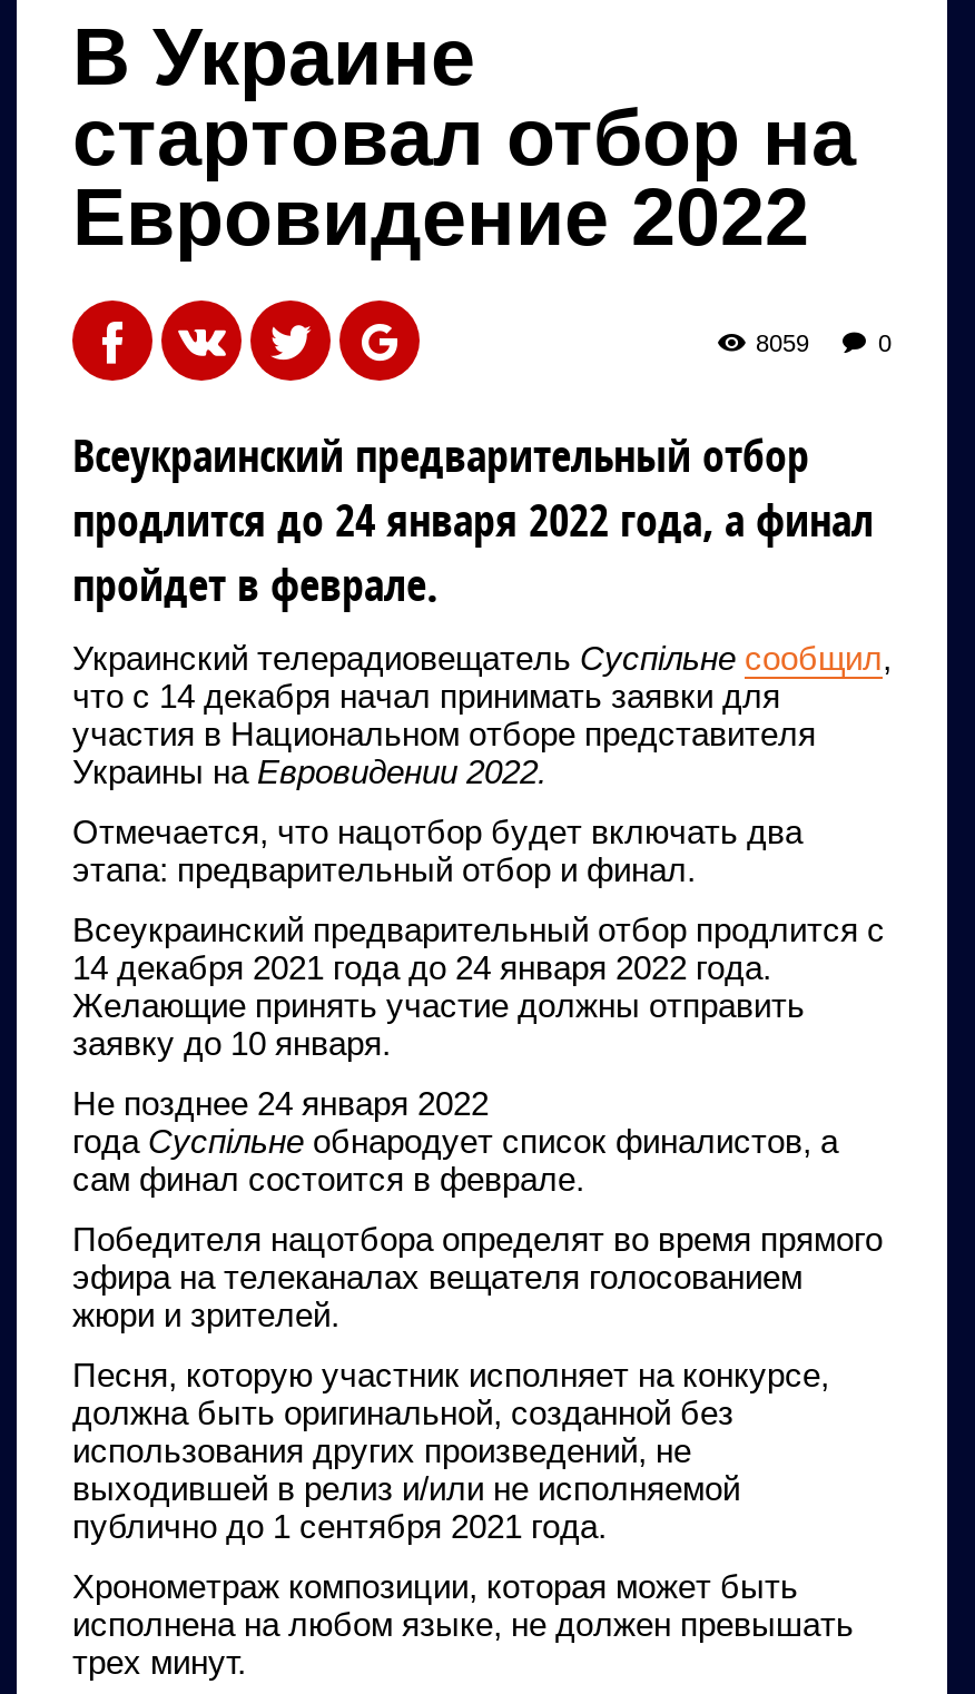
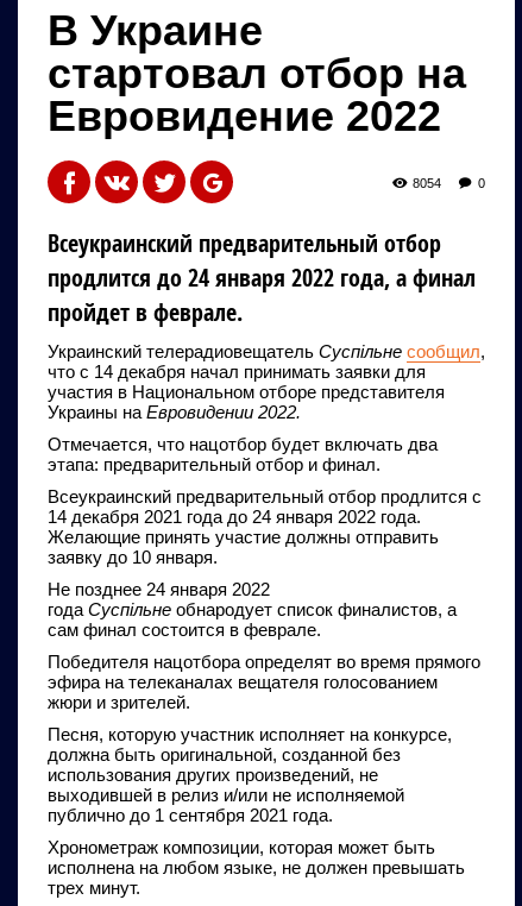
- 8059
+ 8054
